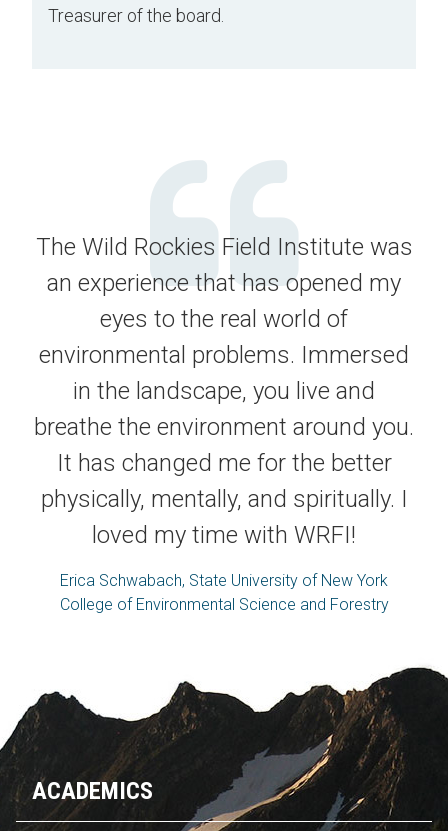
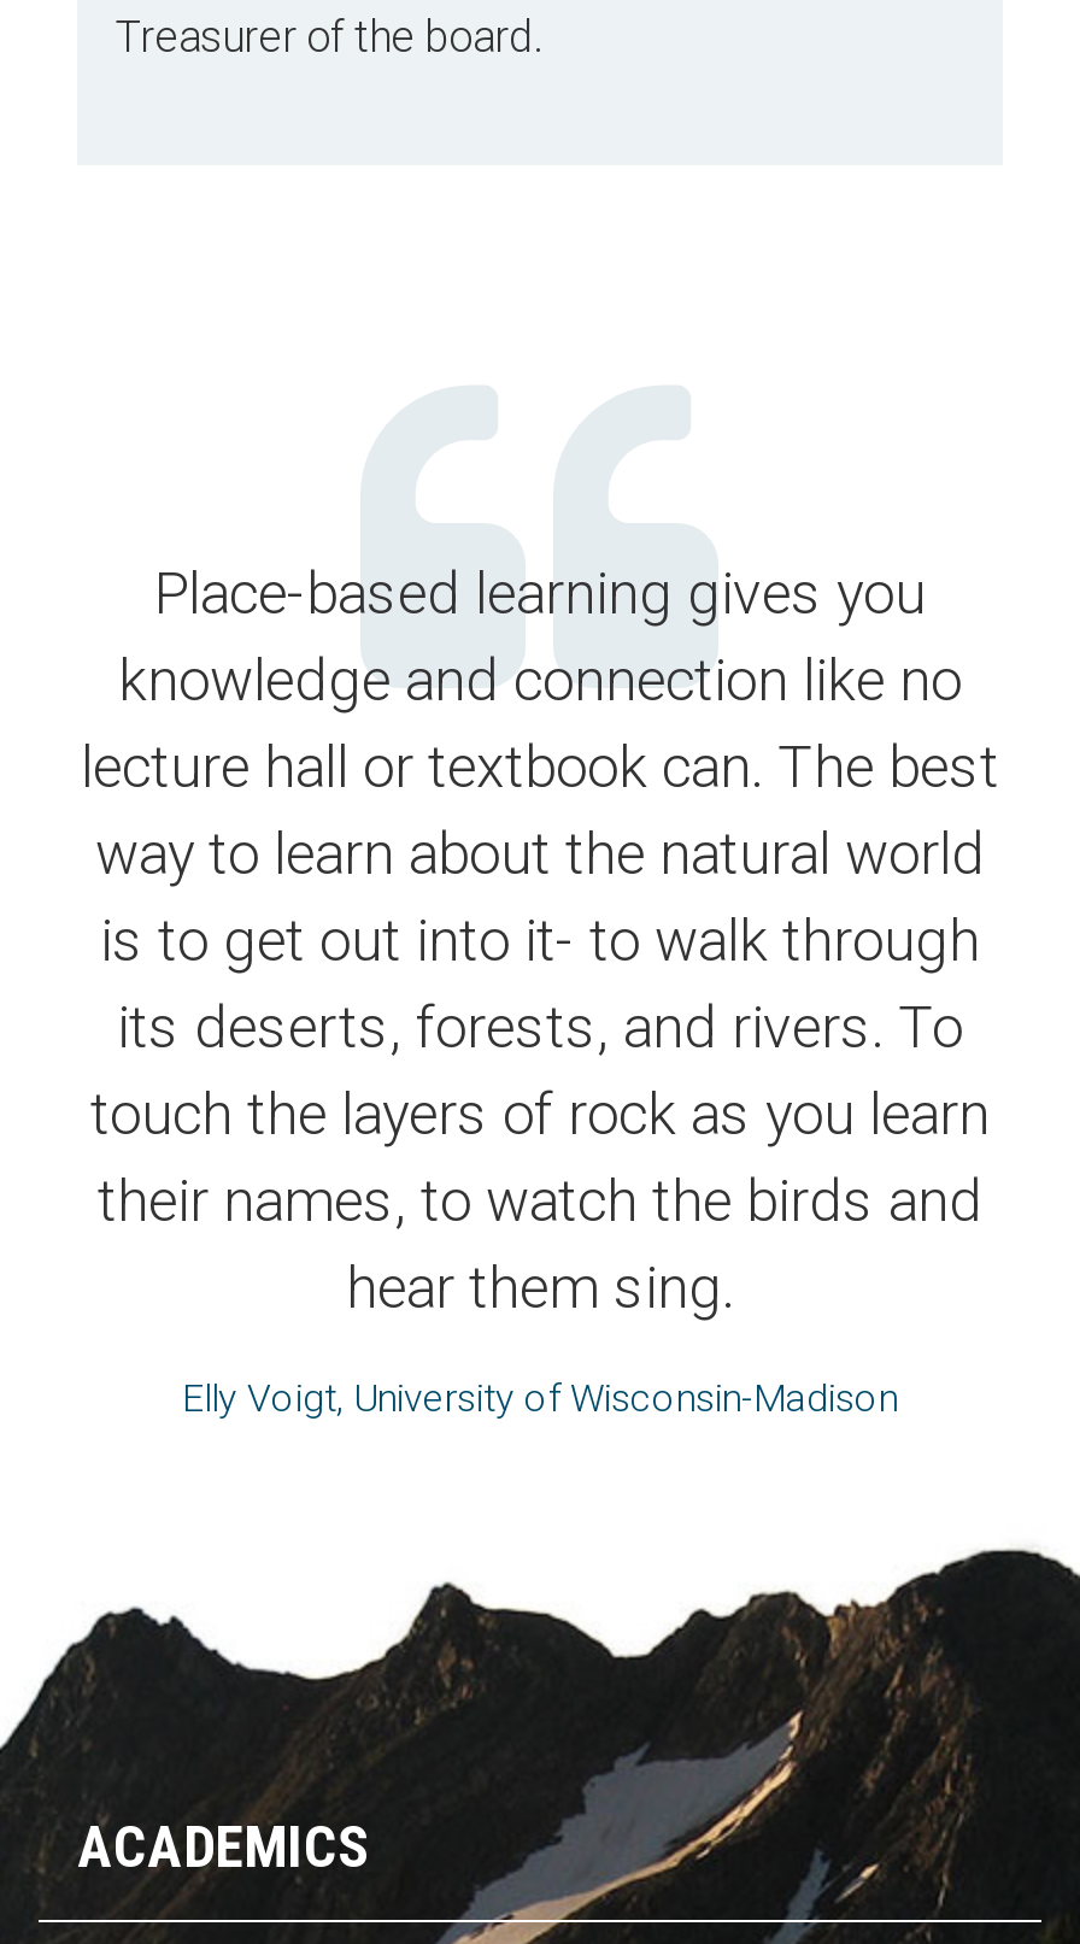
- The Wild Rockies Field Institute was
- an experience that has opened my
- eyes to the real world of
- environmental problems. Immersed
- in the landscape, you live and
- breathe the environment around you.
- It has changed me for the better
- physically, mentally, and spiritually. I
- loved my time with WRFI!
+ Place-based learning gives you
+ knowledge and connection like no
+ lecture hall or textbook can. The best
+ way to learn about the natural world
+ is to get out into it- to walk through
+ its deserts, forests, and rivers. To
+ touch the layers of rock as you learn
+ their names, to watch the birds and
+ hear them sing.

- Erica Schwabach, State University of New York
- College of Environmental Science and Forestry
+ Elly Voigt, University of Wisconsin-Madison
